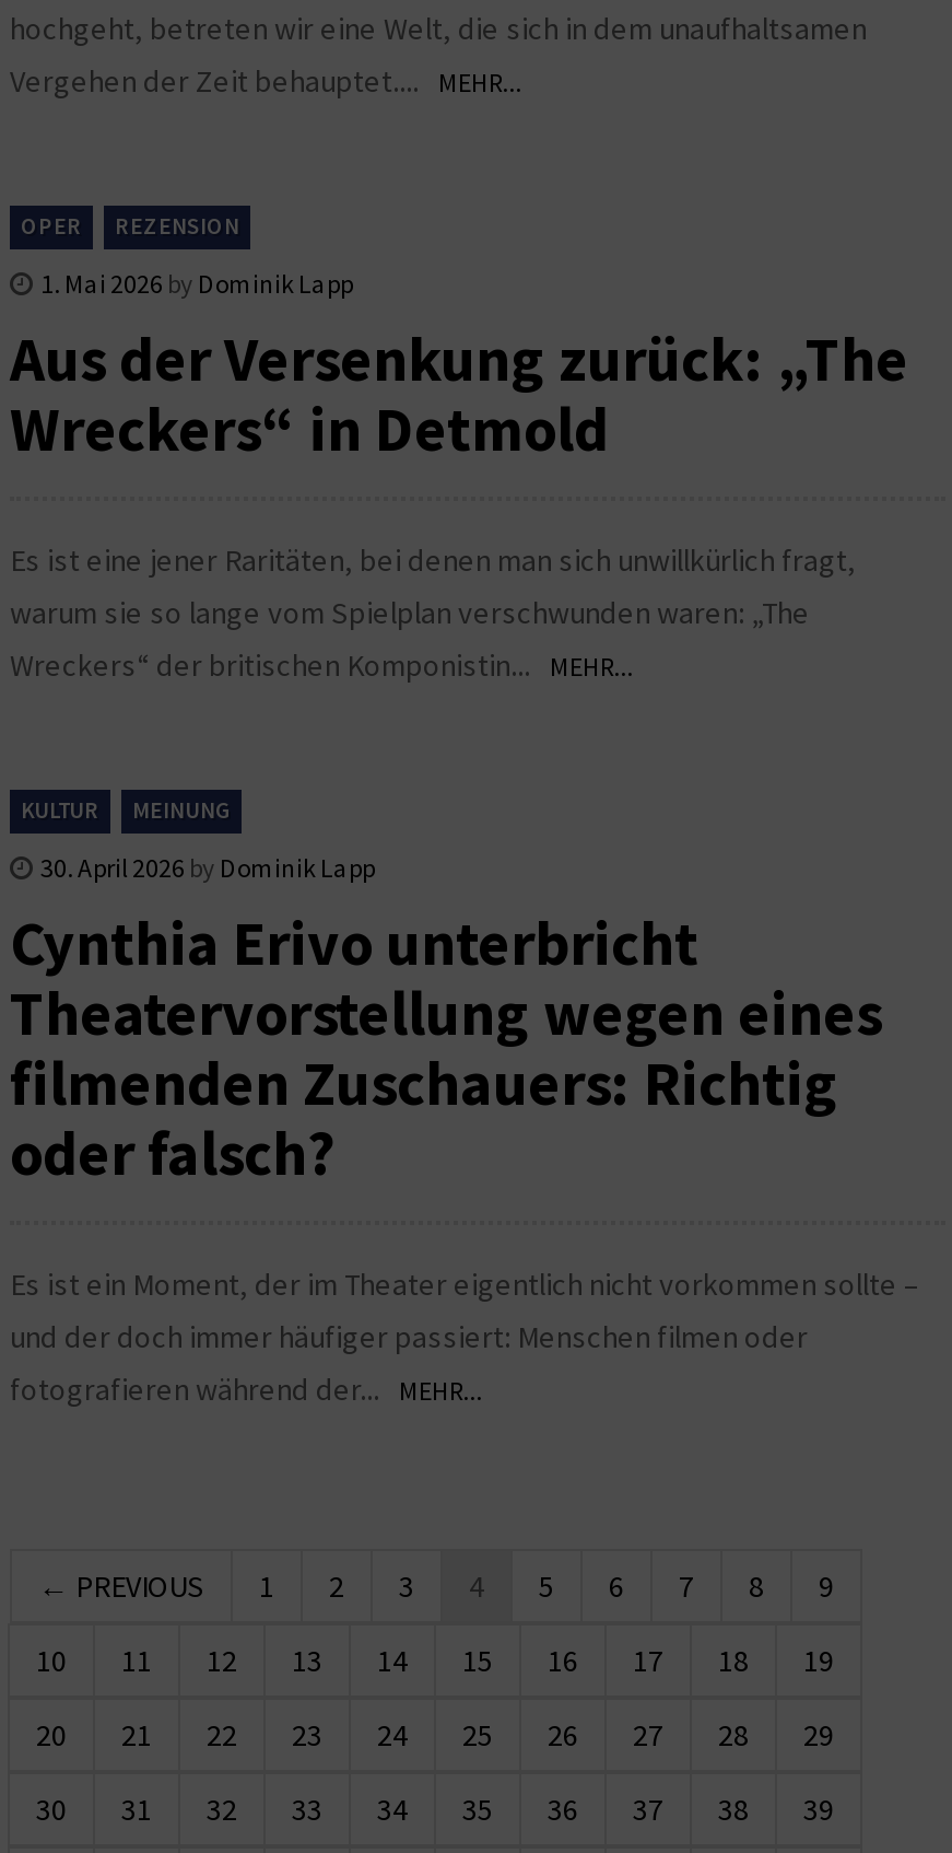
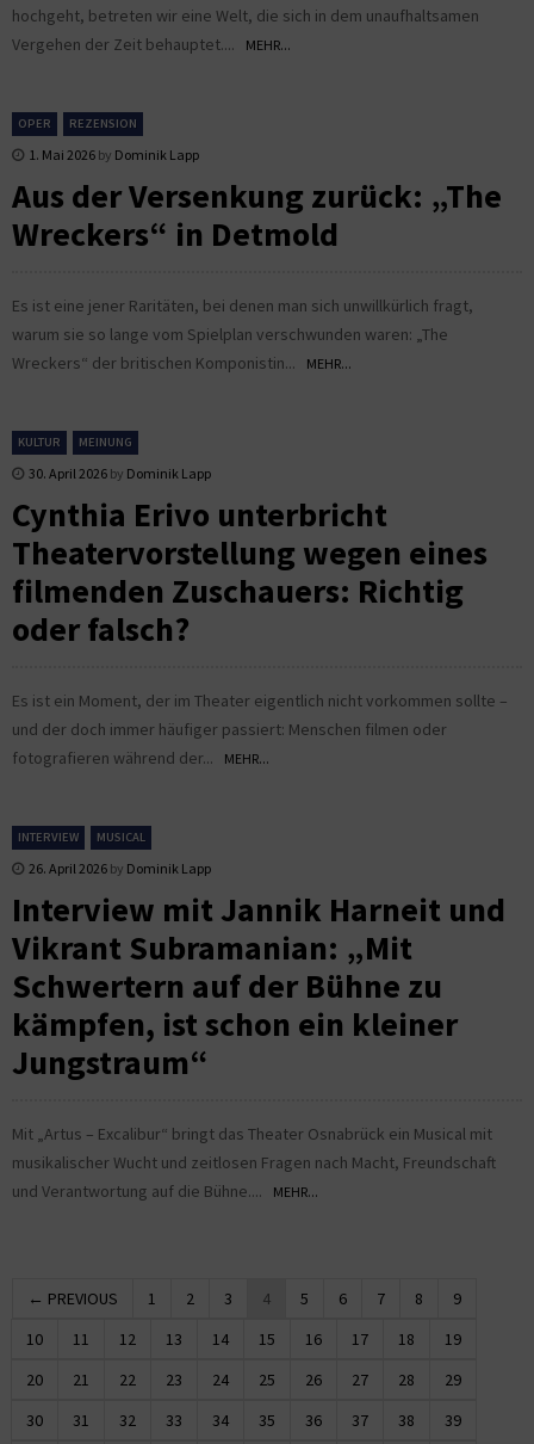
+ INTERVIEW
+ MUSICAL
+ 26. April 2026 by Dominik Lapp
+ Interview mit Jannik Harneit und
+ Vikrant Subramanian: „Mit
+ Schwertern auf der Bühne zu
+ kämpfen, ist schon ein kleiner
+ Jungstraum“
+ Mit „Artus – Excalibur“ bringt das Theater Osnabrück ein Musical mit
+ musikalischer Wucht und zeitlosen Fragen nach Macht, Freundschaft
+ und Verantwortung auf die Bühne.... MEHR...
